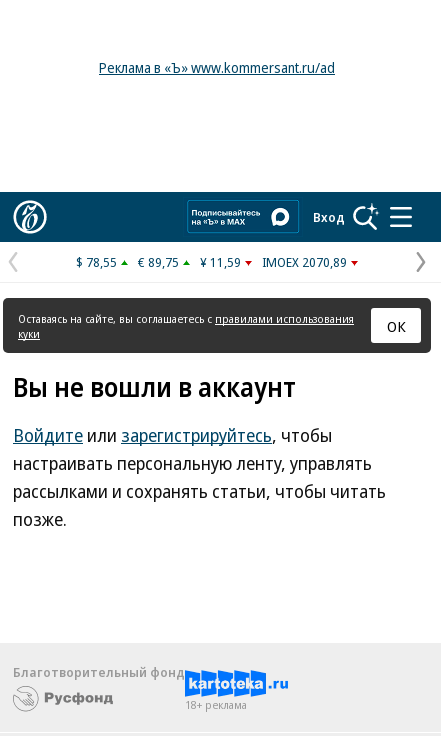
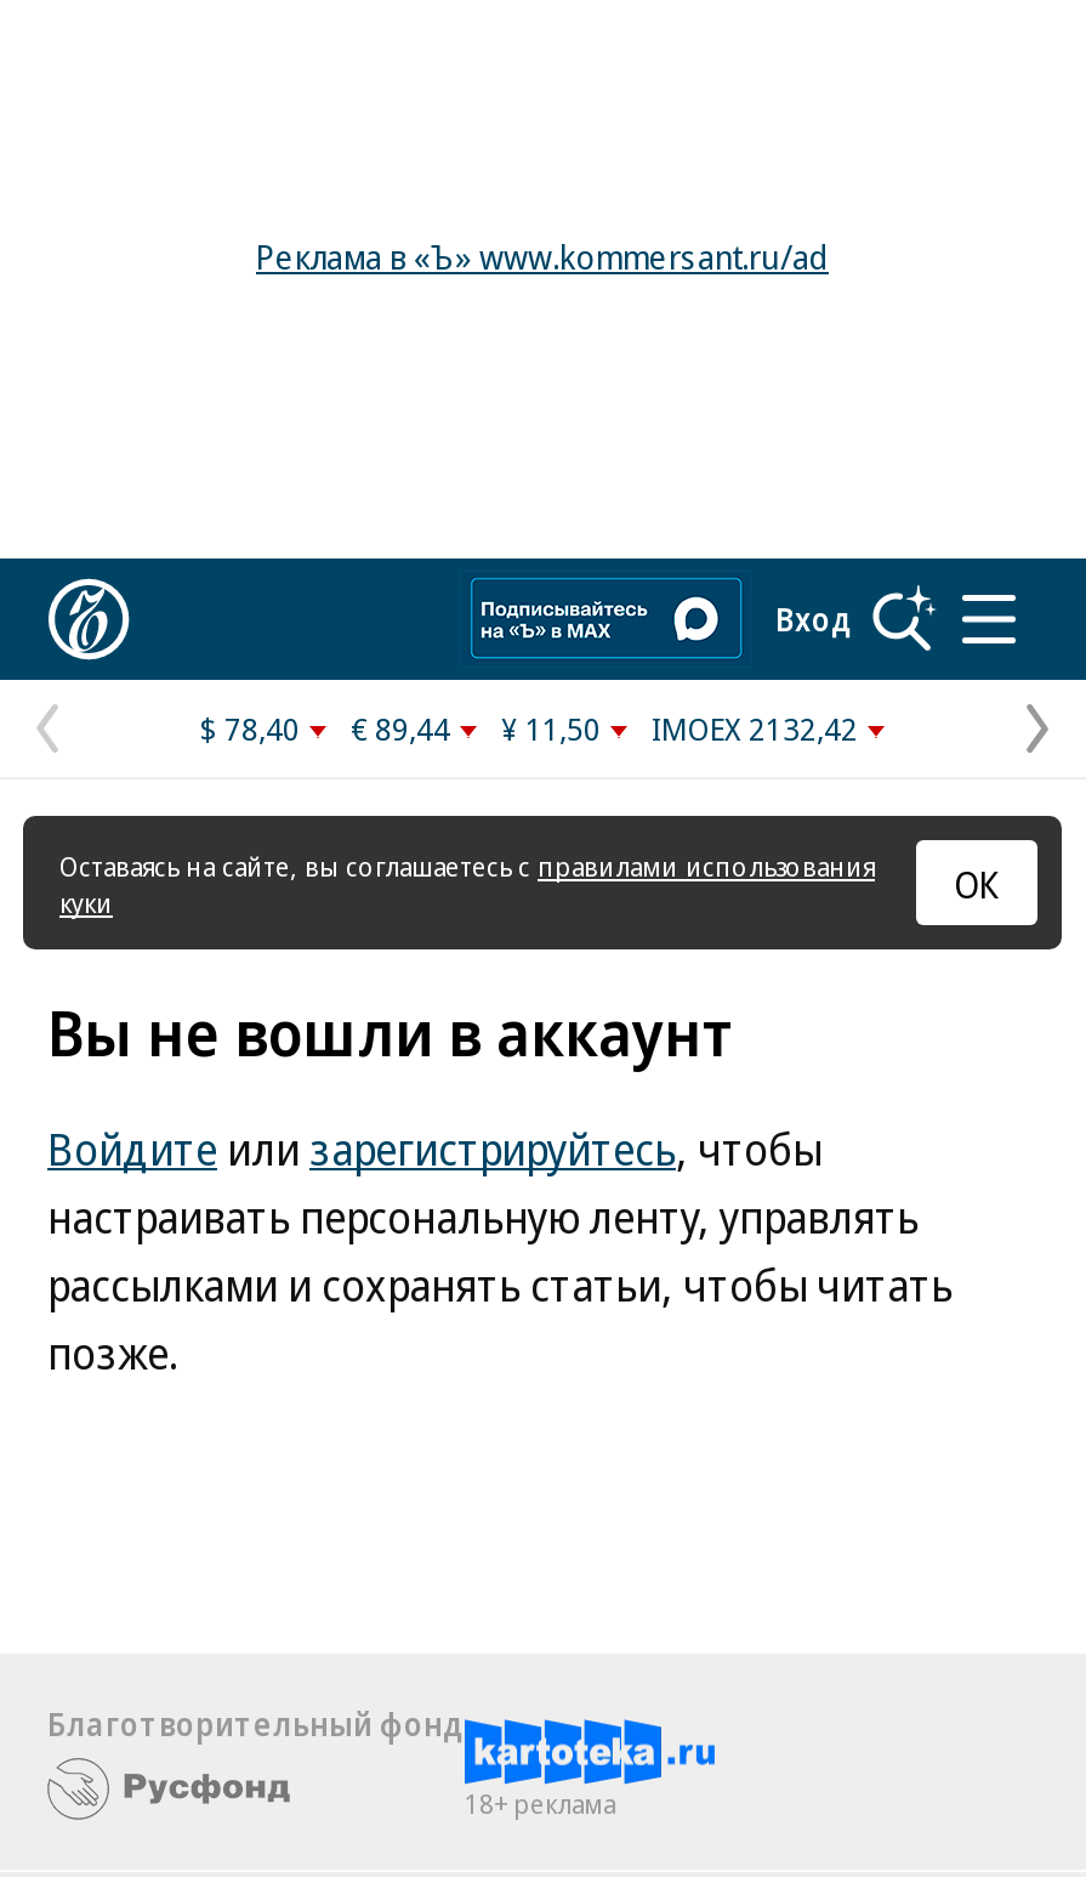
- $ 78,55
+ $ 78,40

- € 89,75
+ € 89,44

- ¥ 11,59
+ ¥ 11,50

- IMOEX 2070,89
+ IMOEX 2132,42
